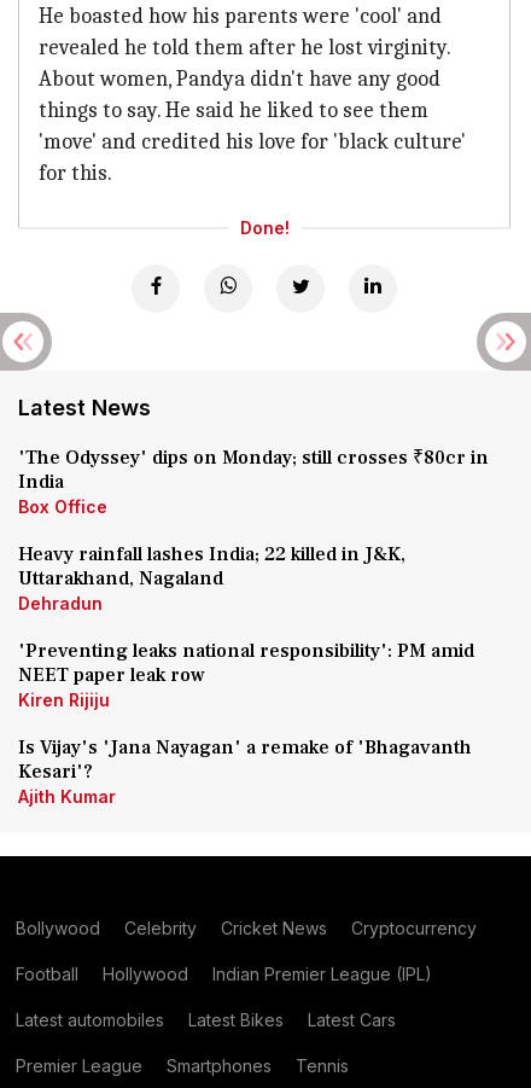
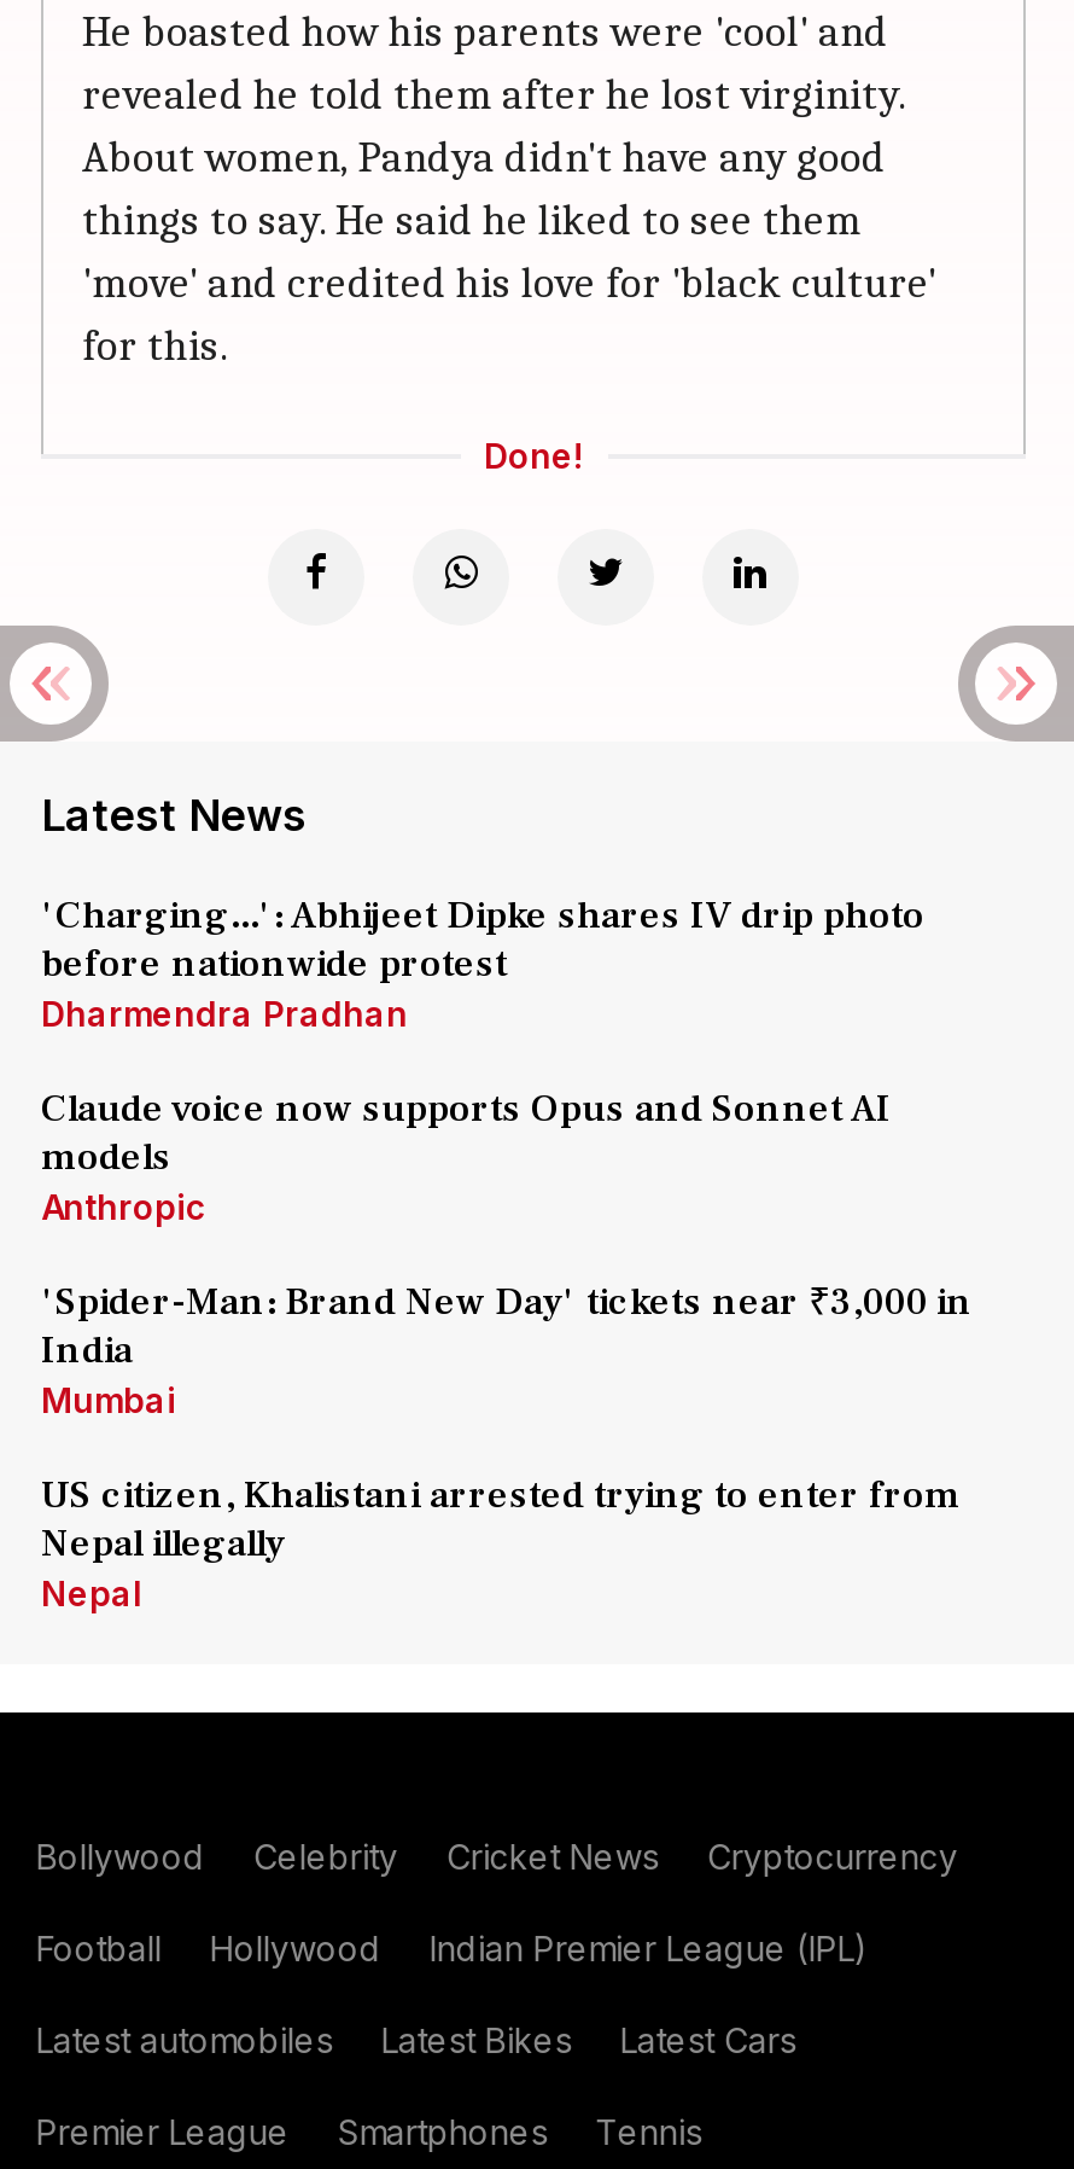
- 'The Odyssey' dips on Monday; still crosses ₹80cr in
+ 'Charging...': Abhijeet Dipke shares IV drip photo
+ before nationwide protest
+ Dharmendra Pradhan
+ Claude voice now supports Opus and Sonnet AI
+ models
+ Anthropic
+ 'Spider-Man: Brand New Day' tickets near ₹3,000 in

moved down: India

- Box Office
- Heavy rainfall lashes India; 22 killed in J&K,
- Uttarakhand, Nagaland
- Dehradun
- 'Preventing leaks national responsibility': PM amid
- NEET paper leak row
- Kiren Rijiju
- Is Vijay's 'Jana Nayagan' a remake of 'Bhagavanth
- Kesari'?
- Ajith Kumar
+ Mumbai
+ US citizen, Khalistani arrested trying to enter from
+ Nepal illegally
+ Nepal
